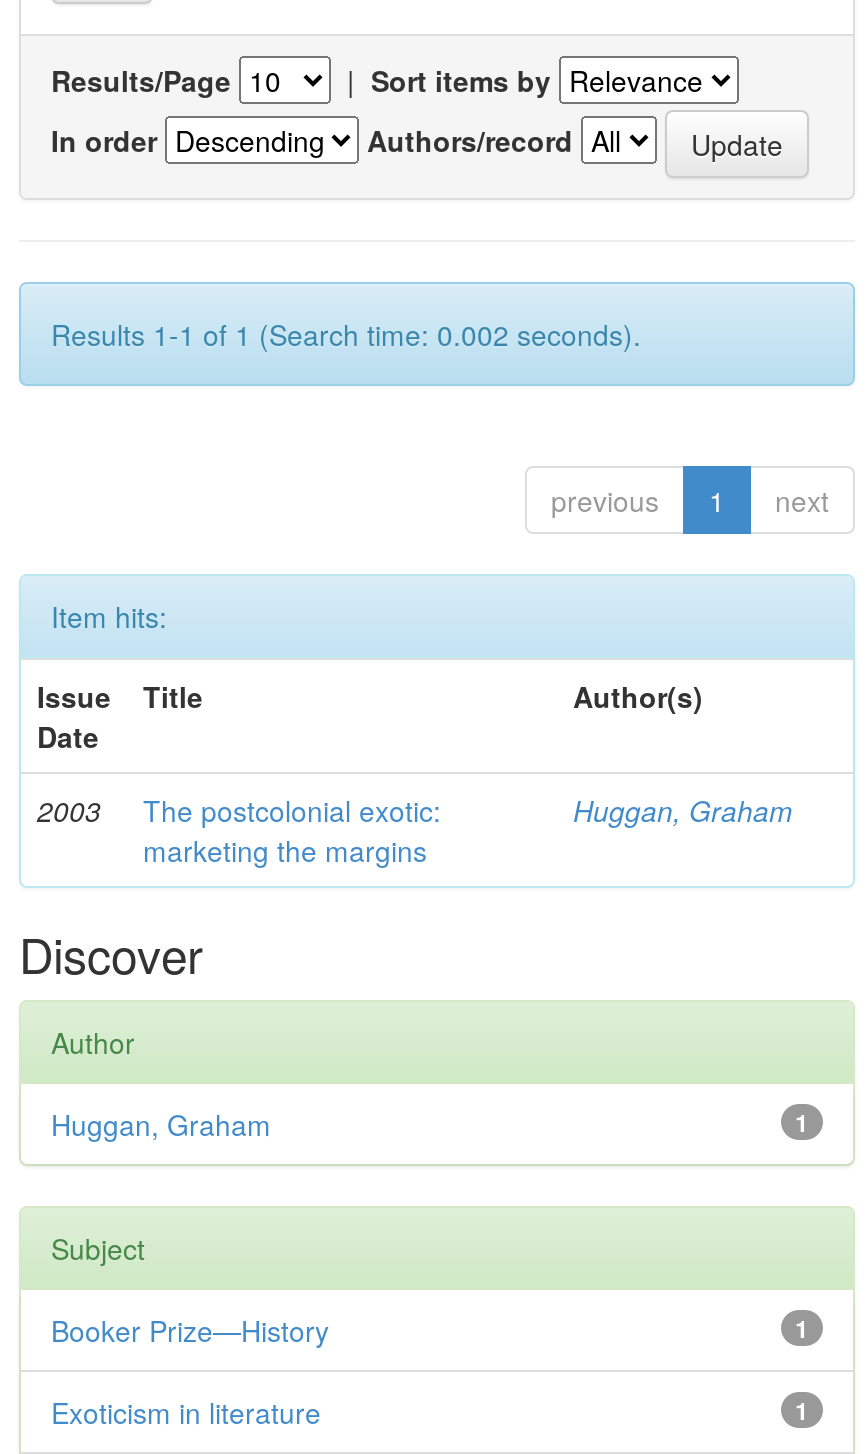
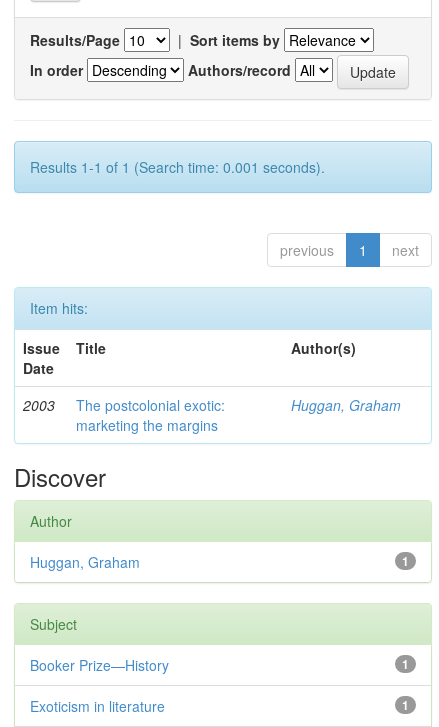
- Results 1-1 of 1 (Search time: 0.002 seconds).
+ Results 1-1 of 1 (Search time: 0.001 seconds).
